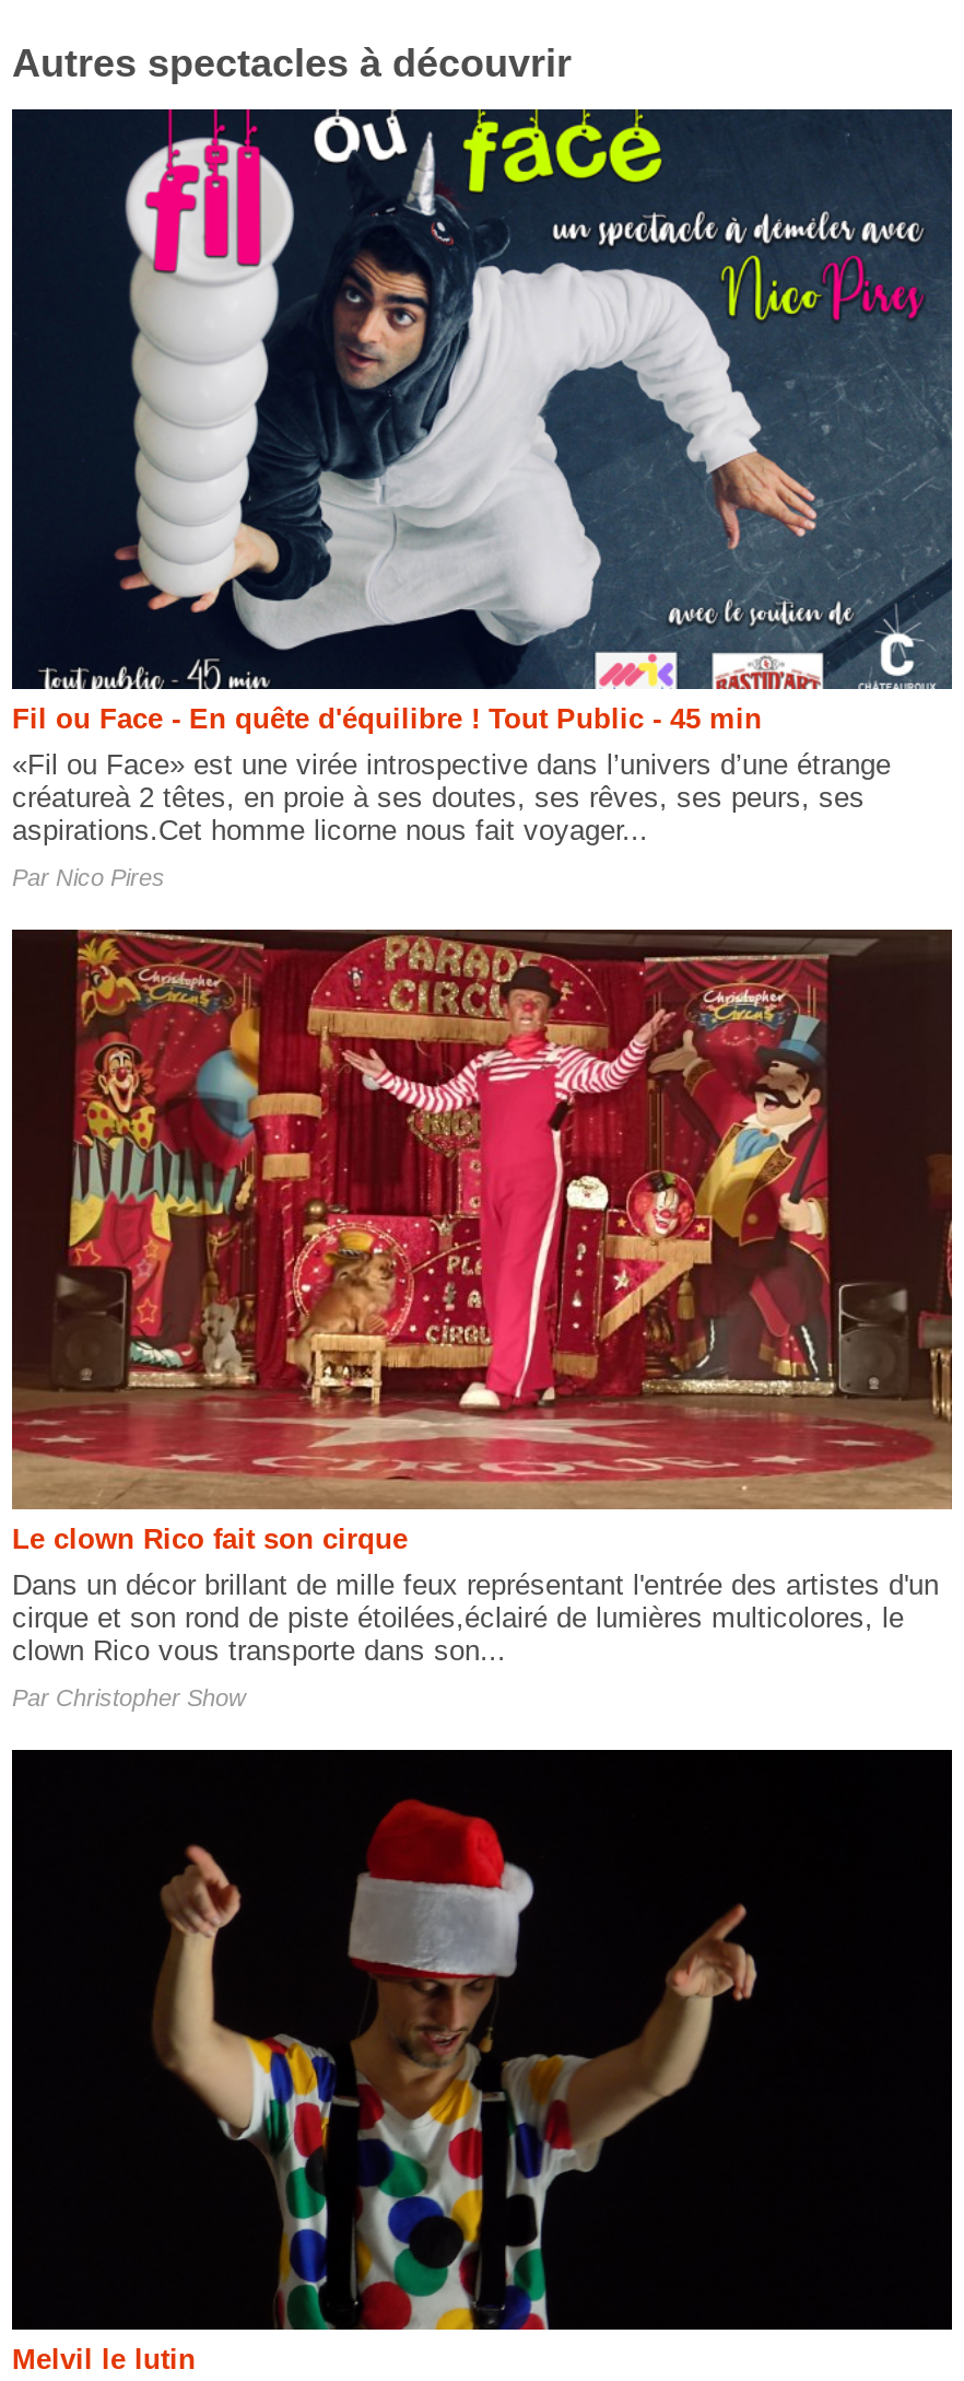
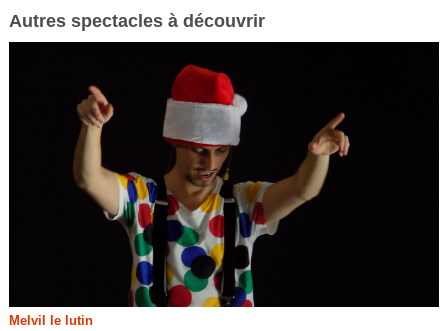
- [image]
- Fil ou Face - En quête d'équilibre ! Tout Public - 45 min
- «Fil ou Face» est une virée introspective dans l’univers d’une étrange
- créatureà 2 têtes, en proie à ses doutes, ses rêves, ses peurs, ses
- aspirations.Cet homme licorne nous fait voyager...
- Par Nico Pires

- [image]
- Le clown Rico fait son cirque
- Dans un décor brillant de mille feux représentant l'entrée des artistes d'un
- cirque et son rond de piste étoilées,éclairé de lumières multicolores, le
- clown Rico vous transporte dans son...
- Par Christopher Show
